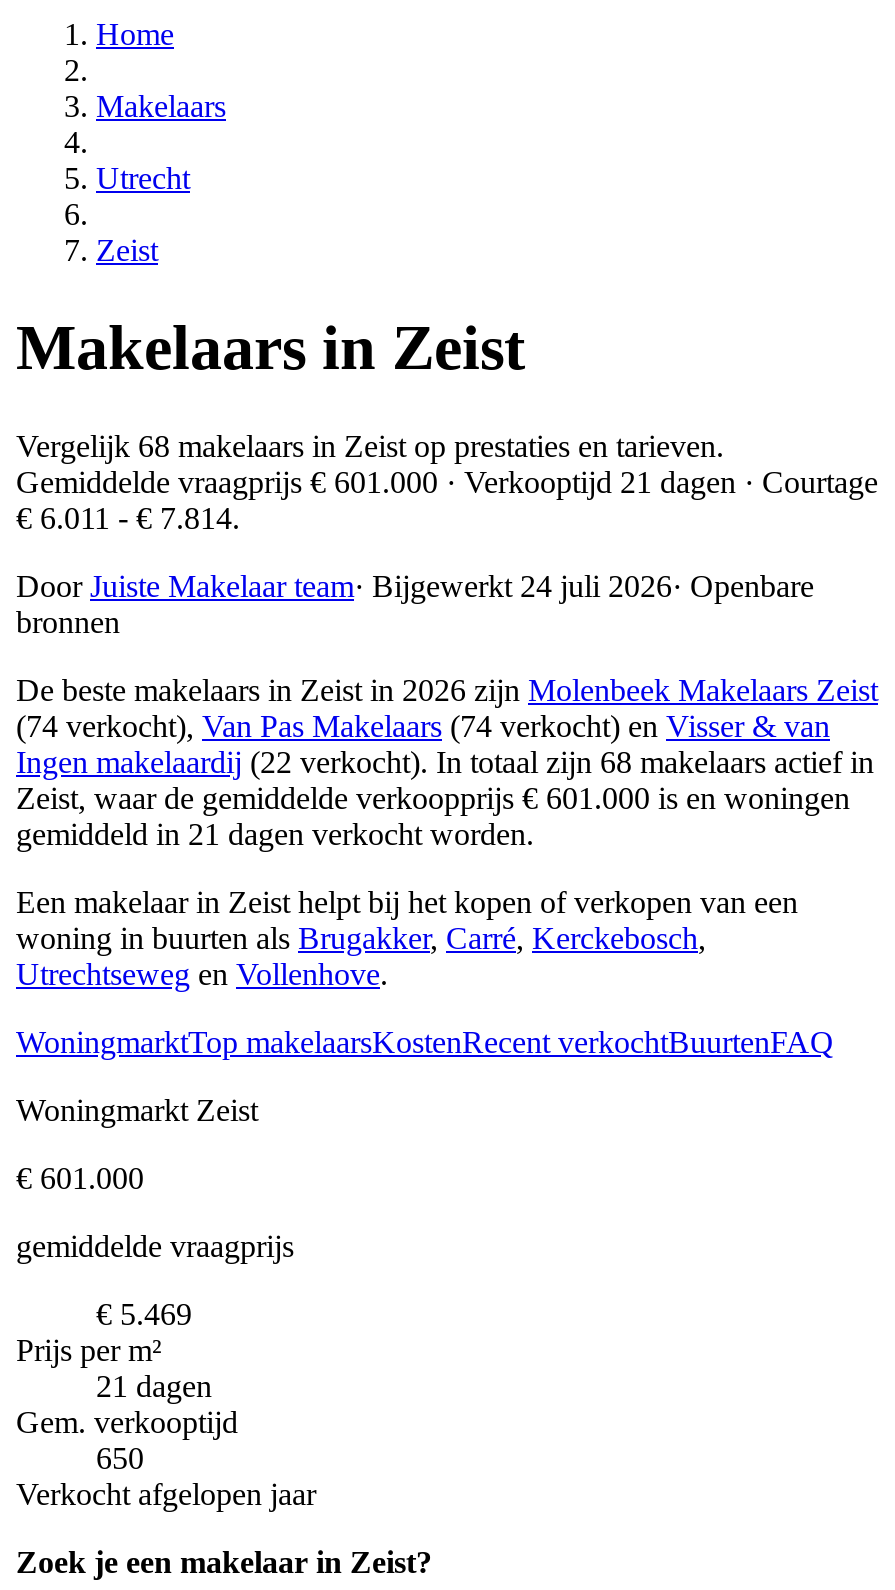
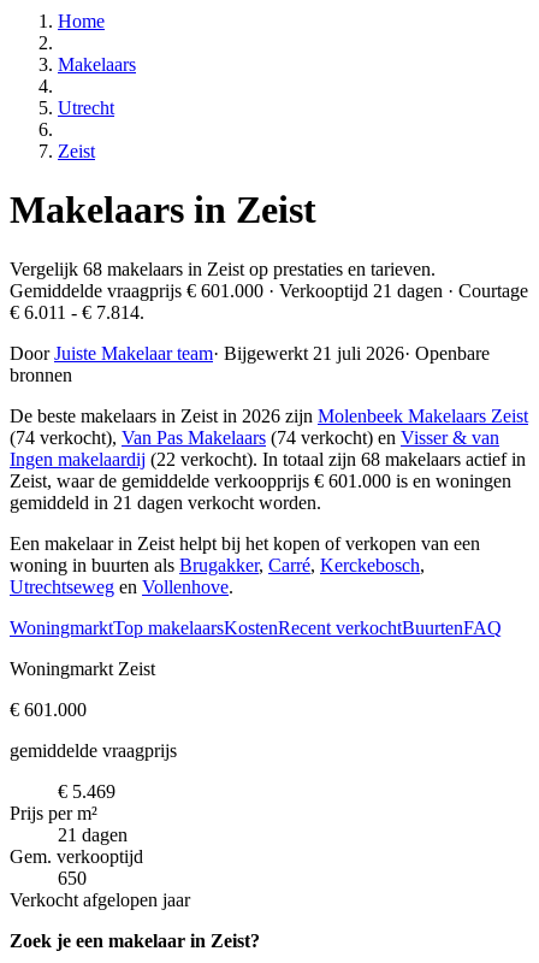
- Door Juiste Makelaar team · Bijgewerkt 24 juli 2026 · Openbare
+ Door Juiste Makelaar team · Bijgewerkt 21 juli 2026 · Openbare
